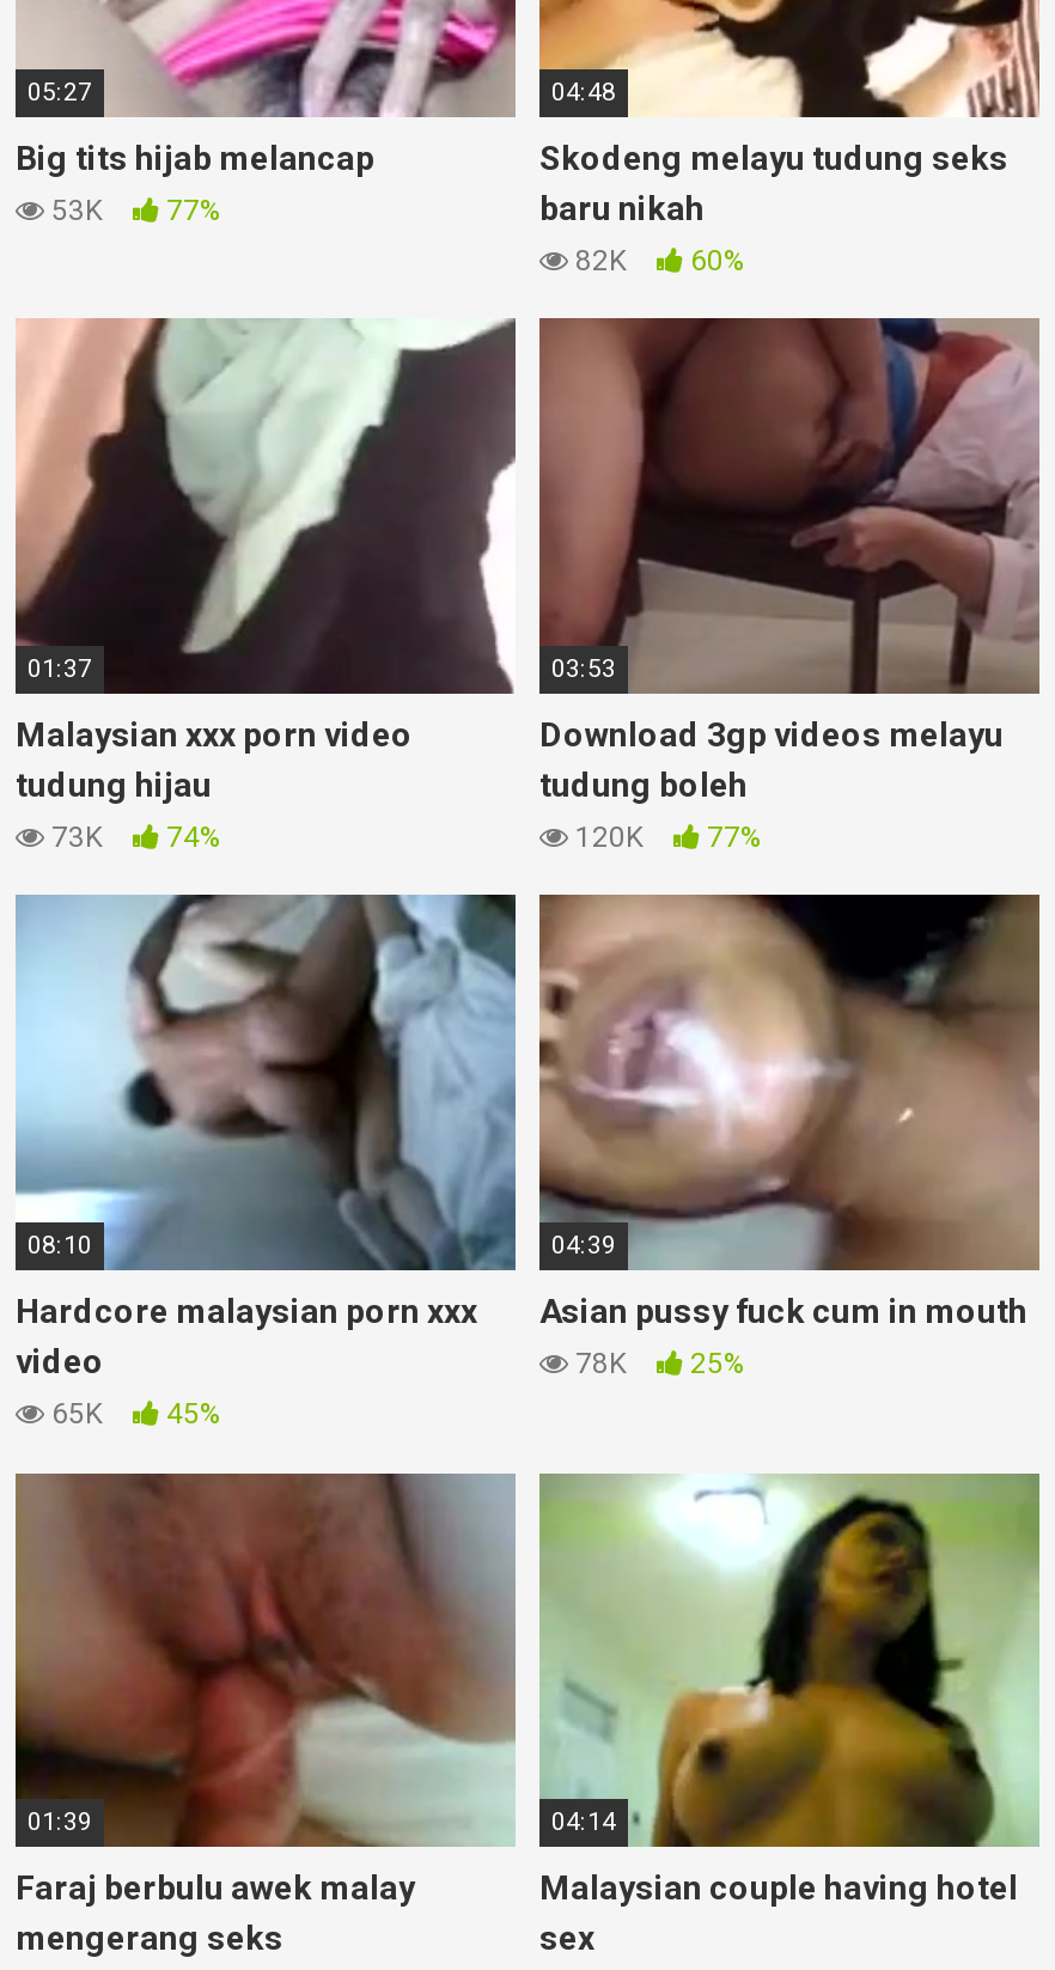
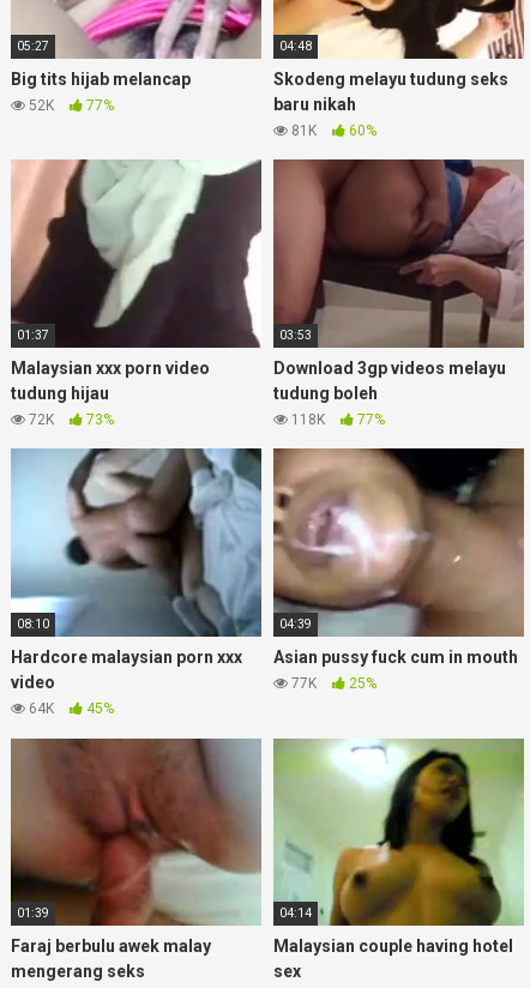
- 53K 77%
+ 52K 77%

- 82K 60%
+ 81K 60%

- 73K
- 74%
+ 72K
+ 73%

- 120K 77%
+ 118K 77%

- 78K 25%
+ 77K 25%

- 65K 45%
+ 64K 45%
